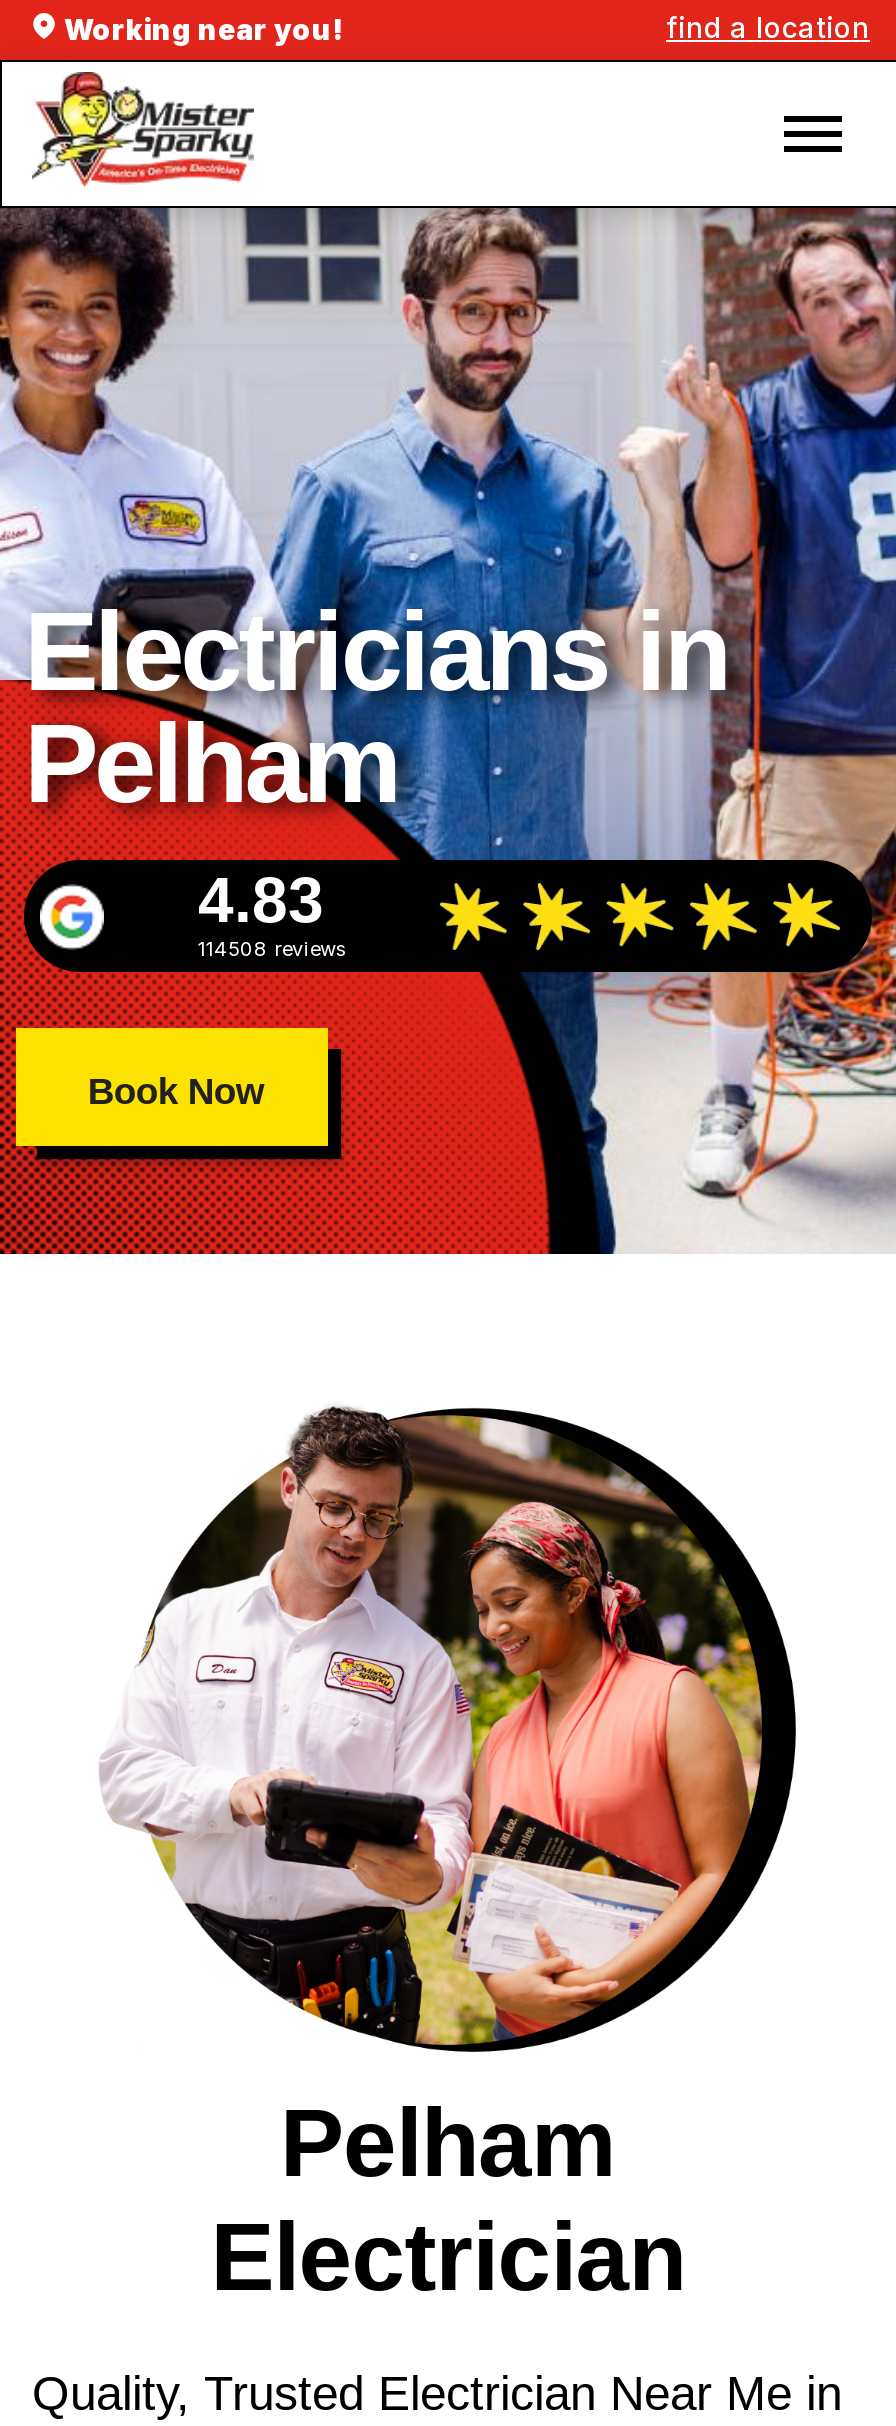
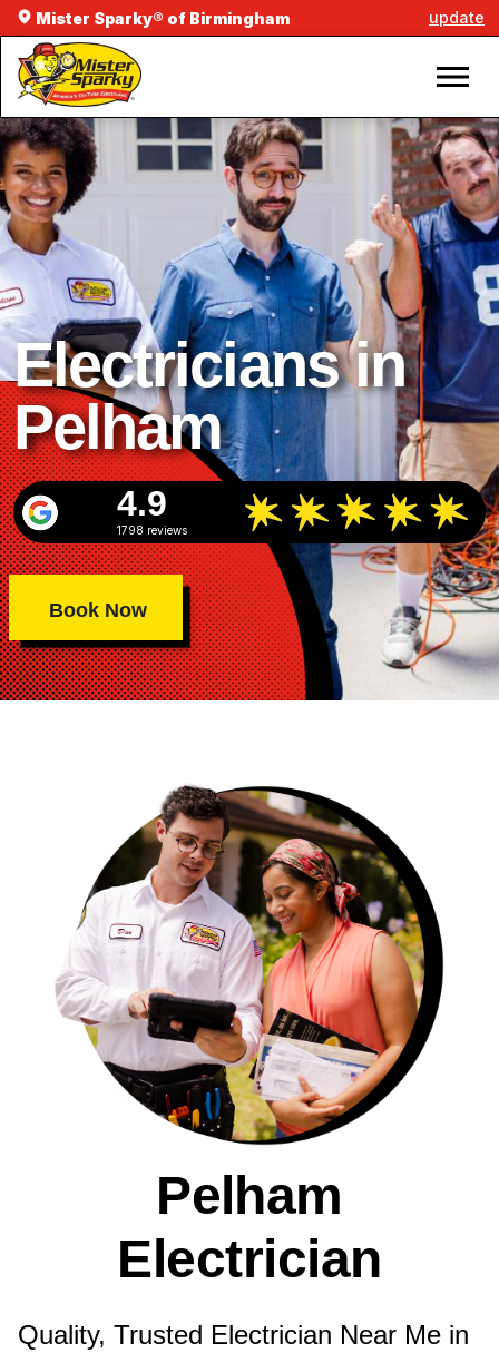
- Working near you!
- find a location
+ Mister Sparky® of Birmingham
+ update

- [image]
+ [image]

- 4.83
+ 4.9

- 114508 reviews
+ 1798 reviews
